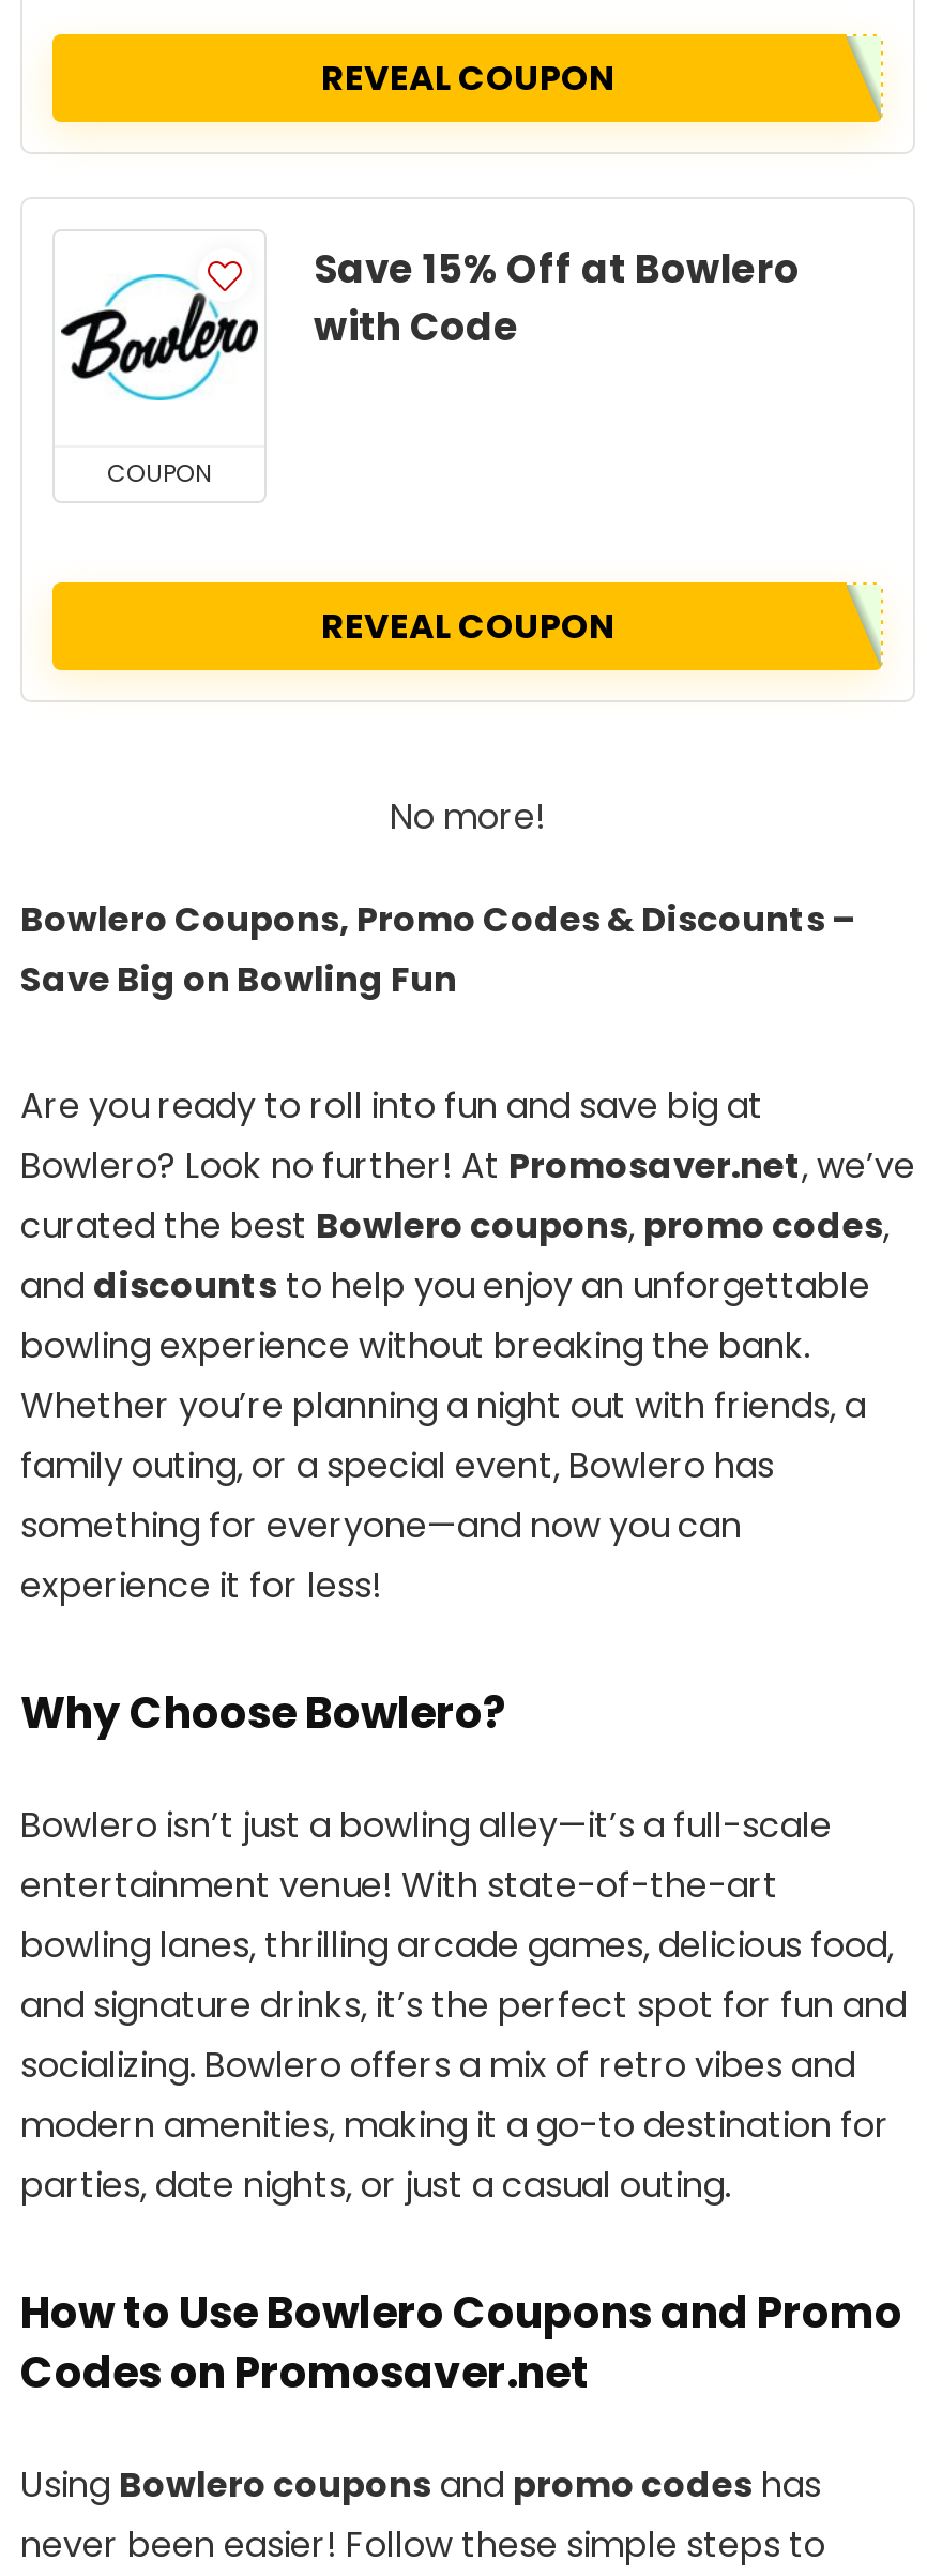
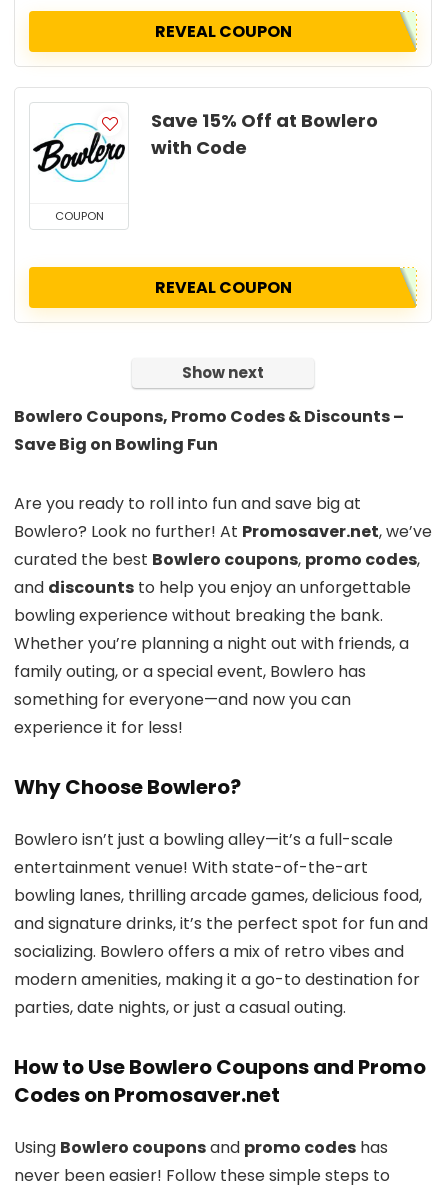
- No more!
+ Show next
